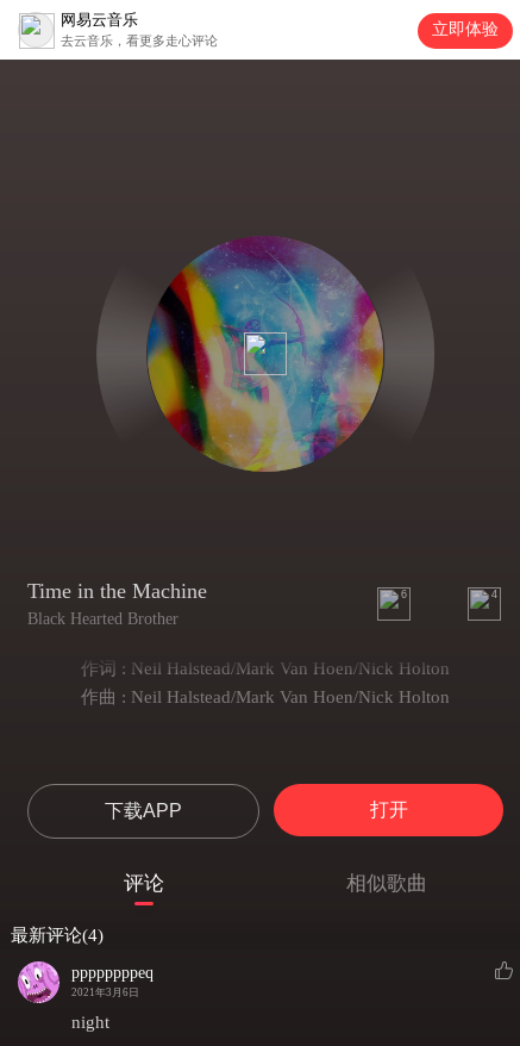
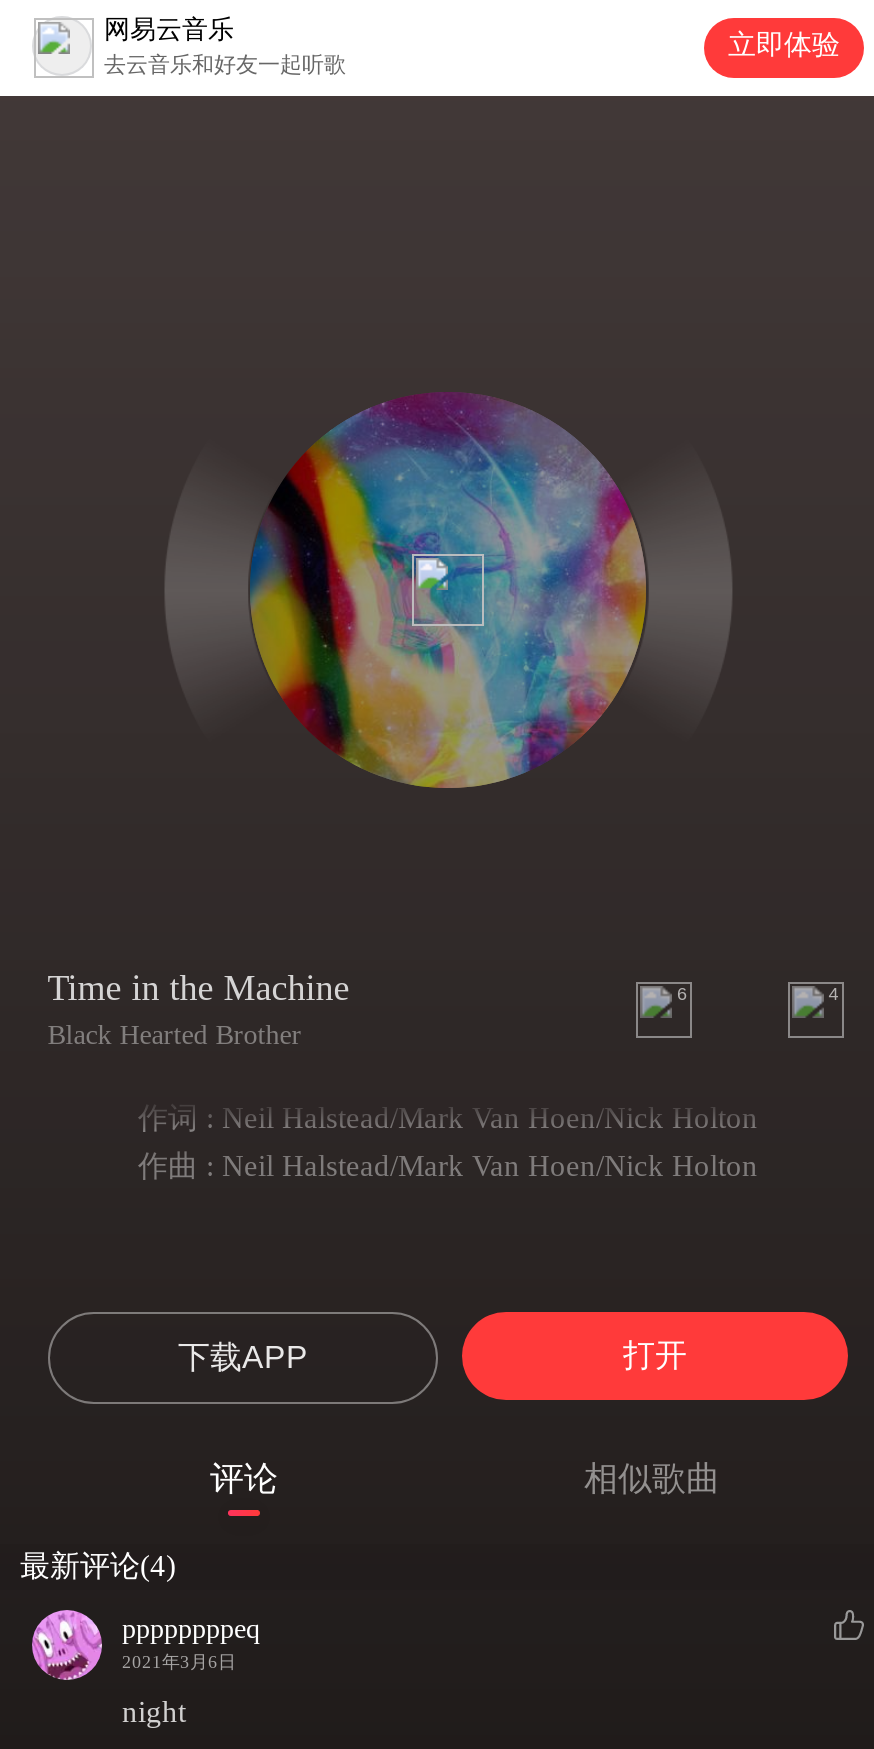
- 去云音乐，看更多走心评论
+ 去云音乐和好友一起听歌
